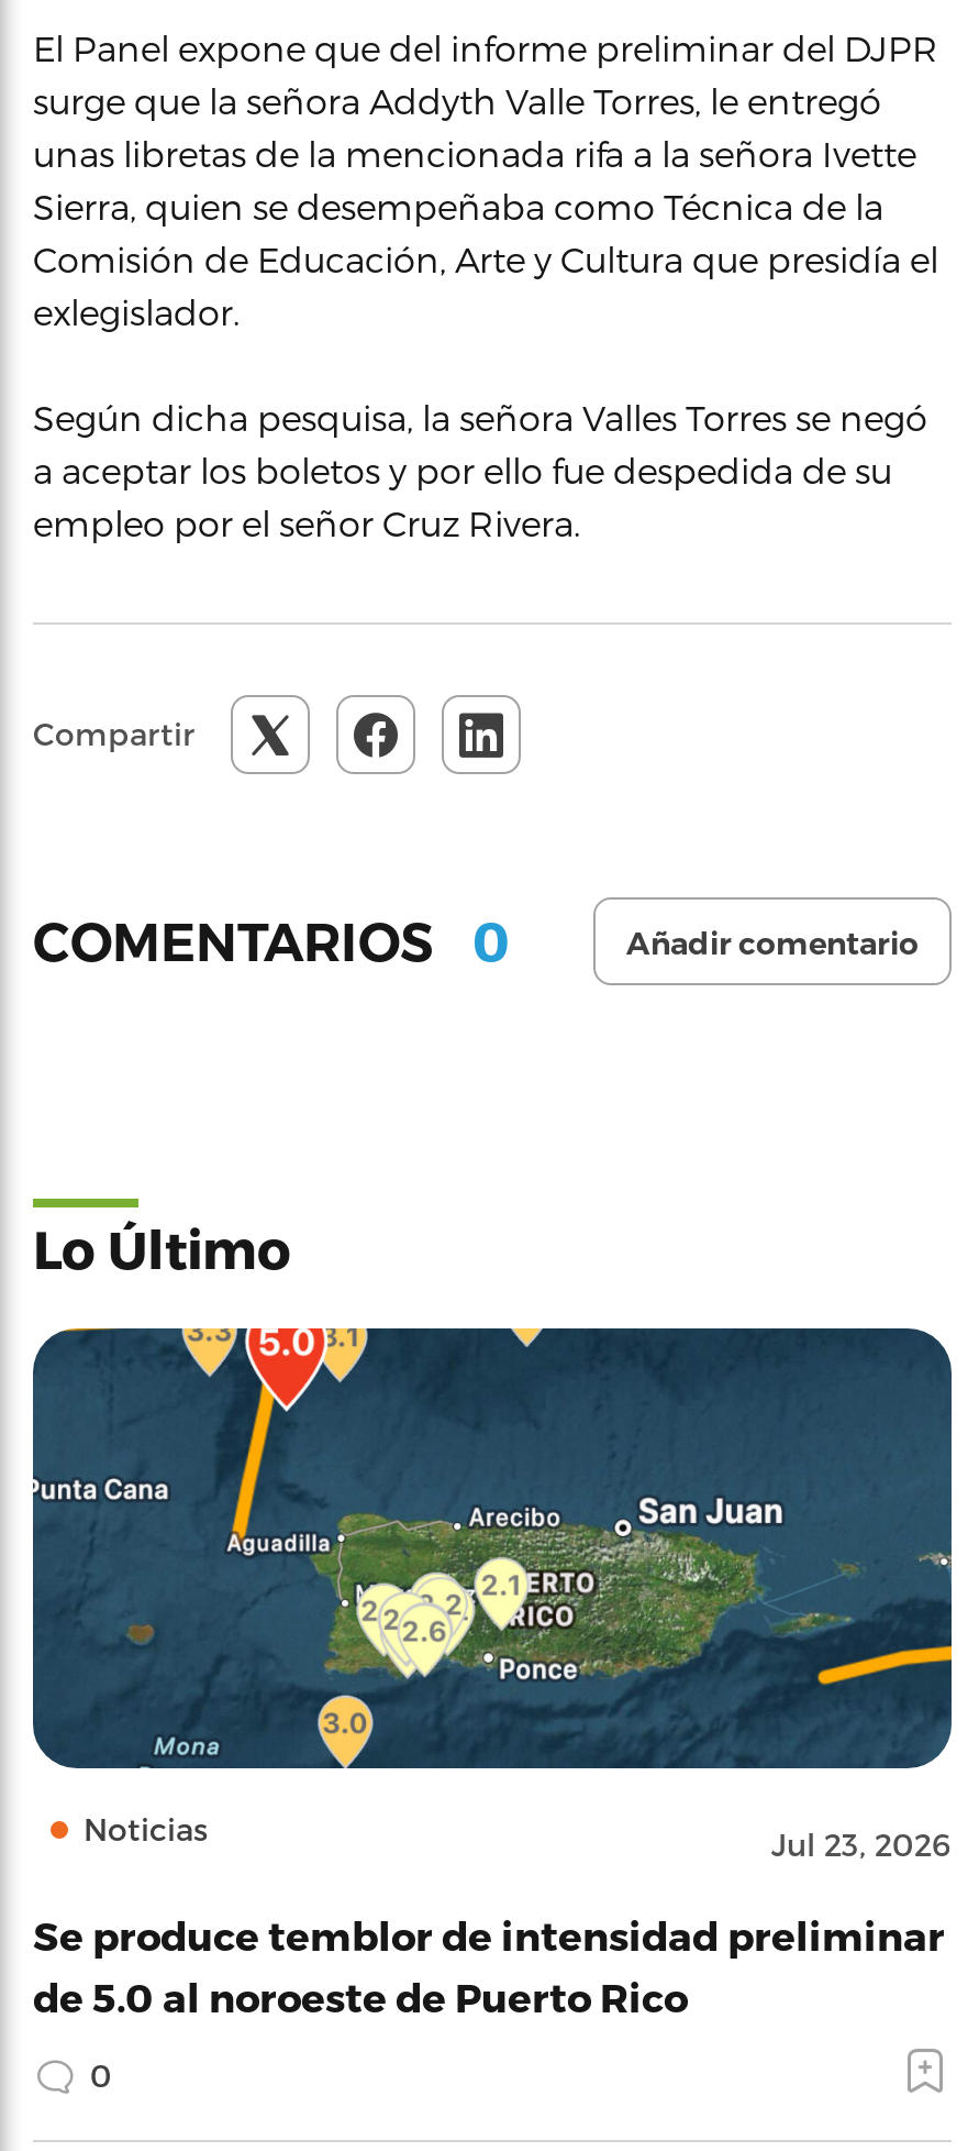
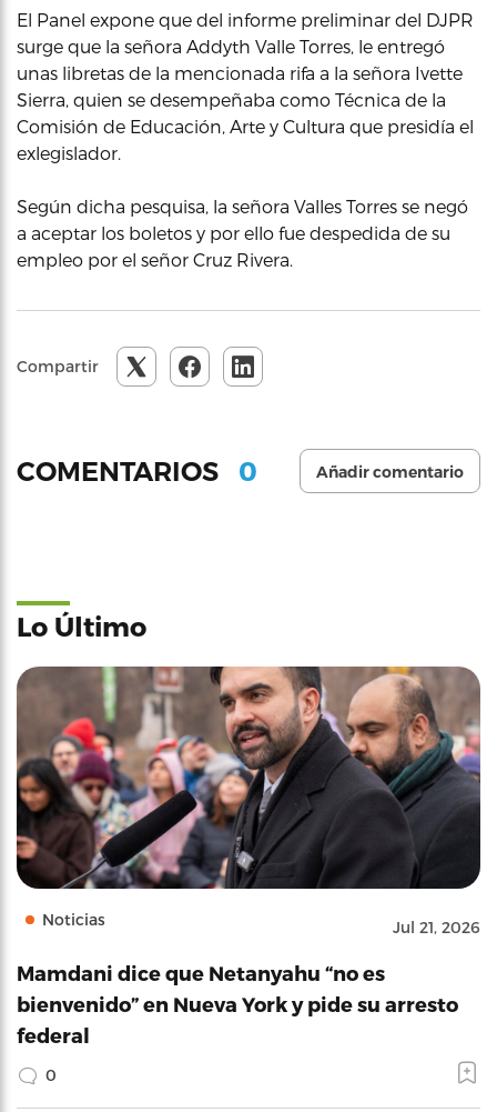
- [image]
- Jul 23, 2026
+ [image]
+ Jul 21, 2026

- Se produce temblor de intensidad preliminar
- de 5.0 al noroeste de Puerto Rico
+ Mamdani dice que Netanyahu “no es
+ bienvenido” en Nueva York y pide su arresto
+ federal
